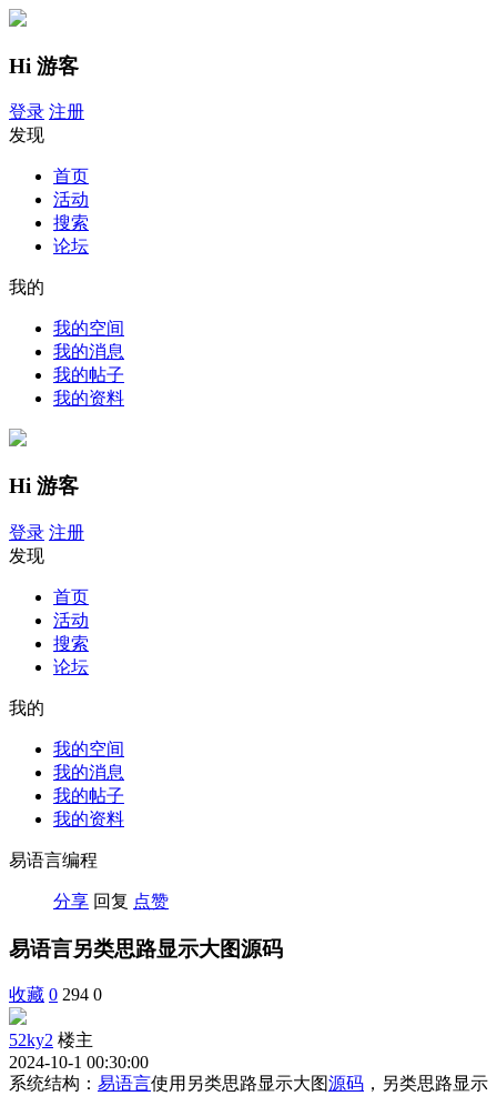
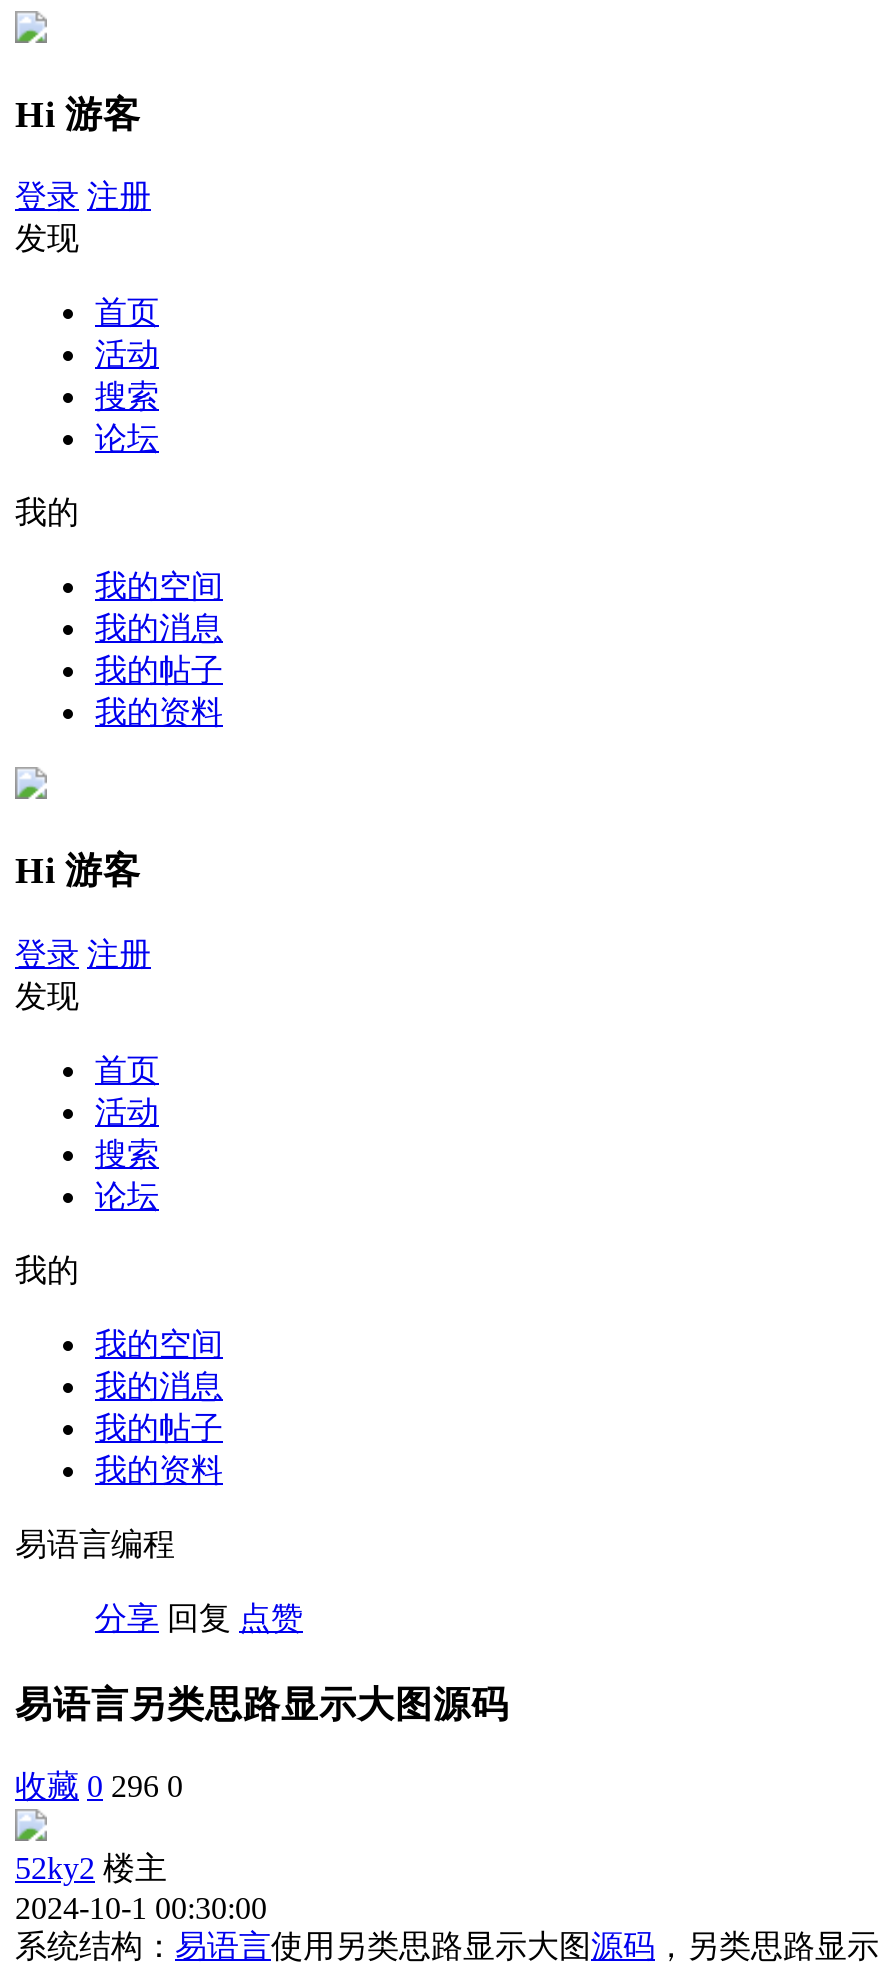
- 收藏 0 294 0
+ 收藏 0 296 0
